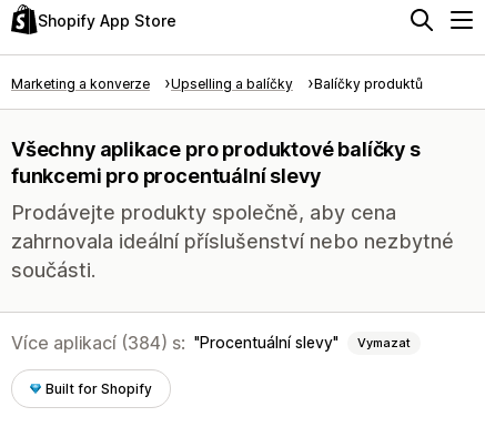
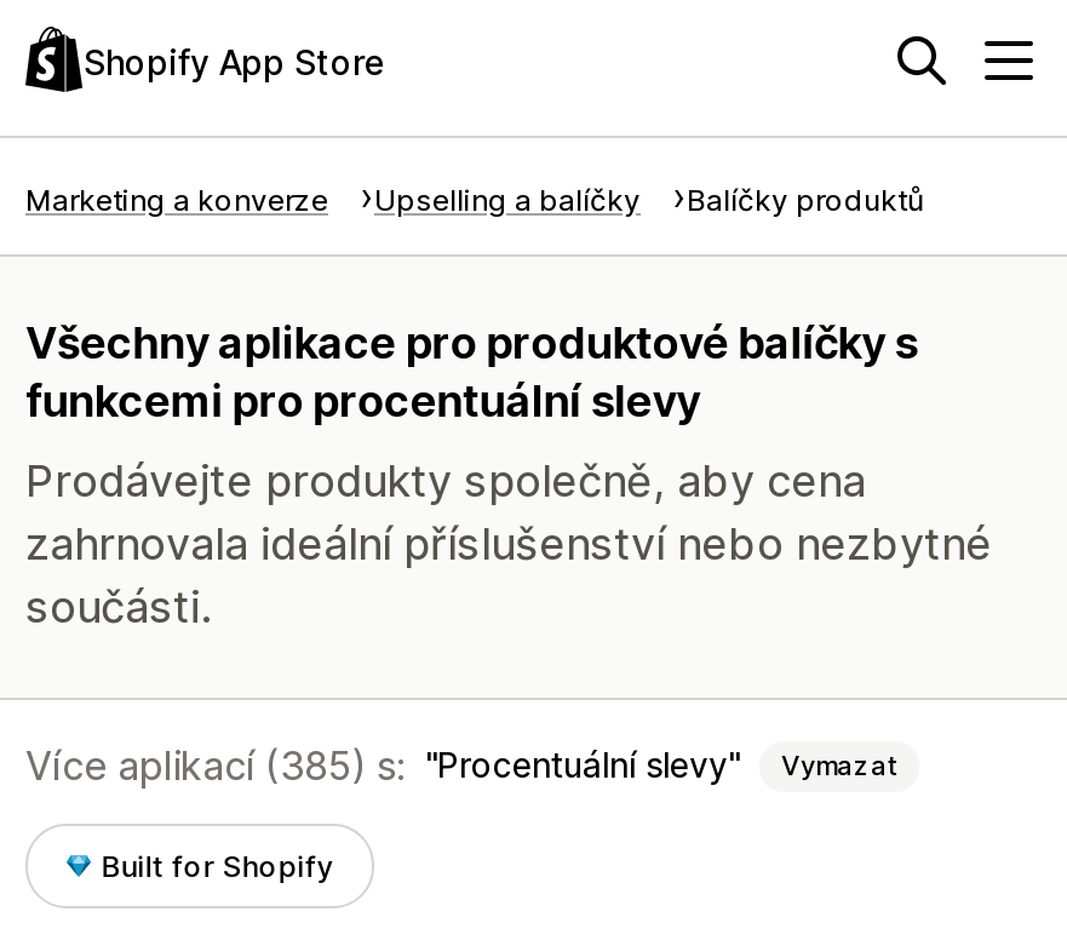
- Více aplikací (384) s:
+ Více aplikací (385) s:
